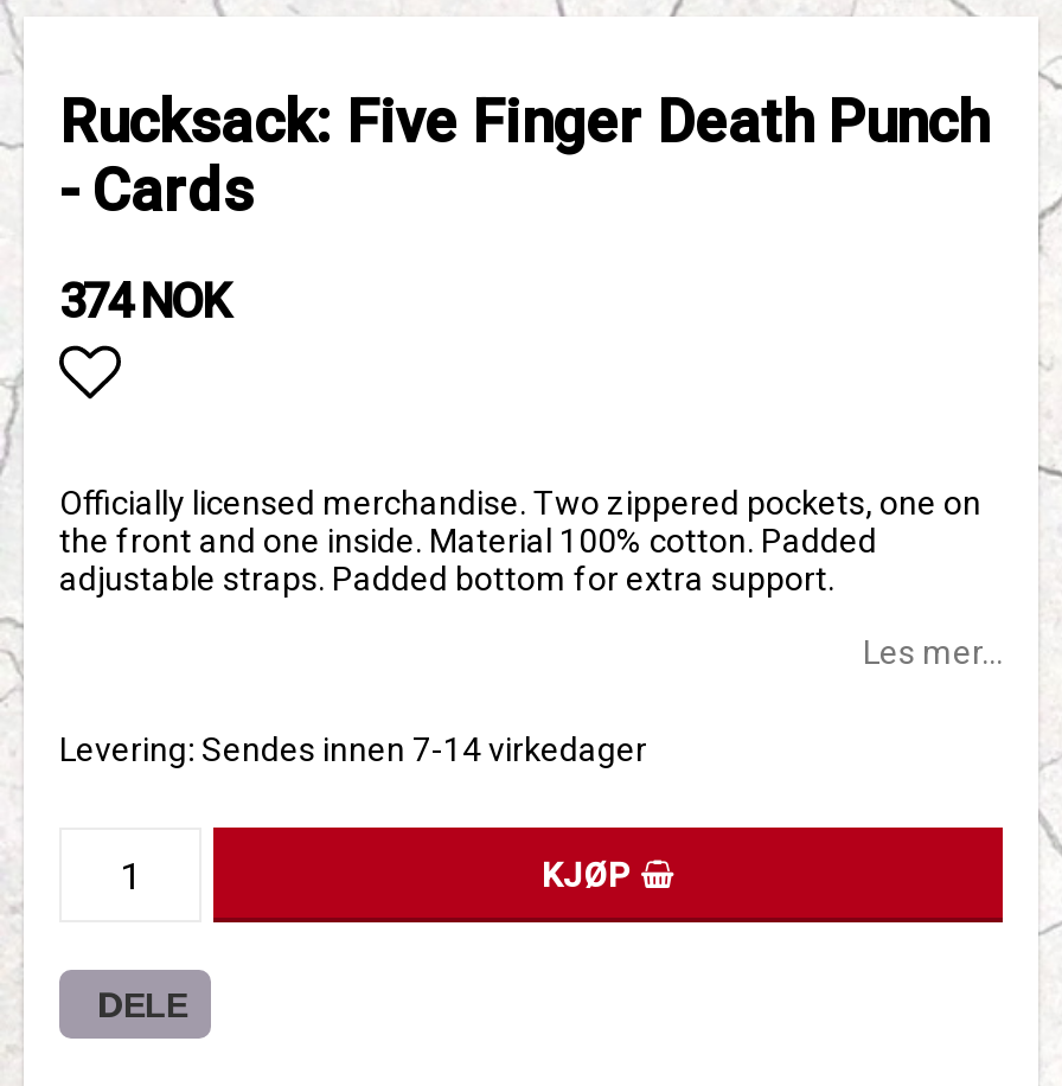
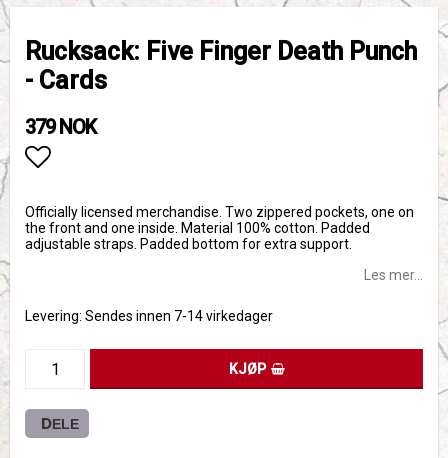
- 374 NOK
+ 379 NOK
